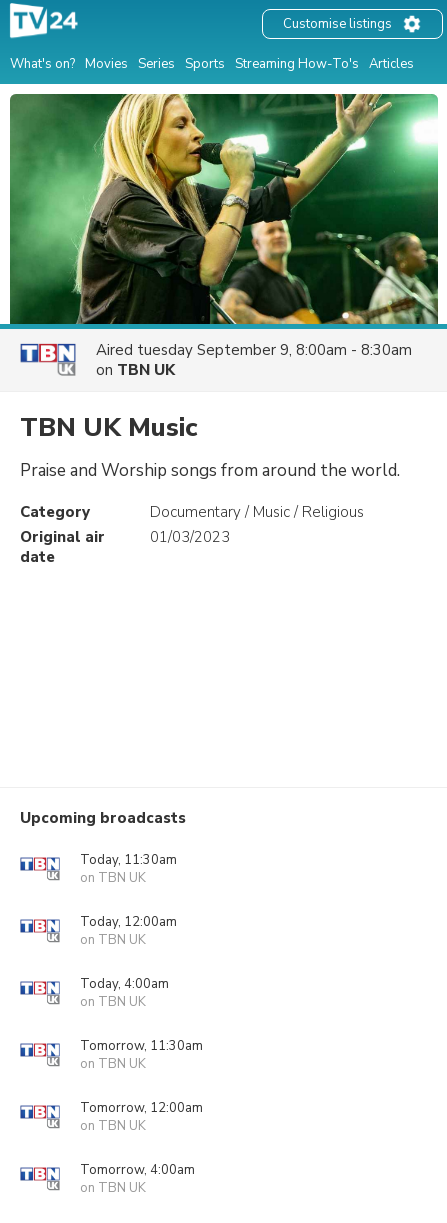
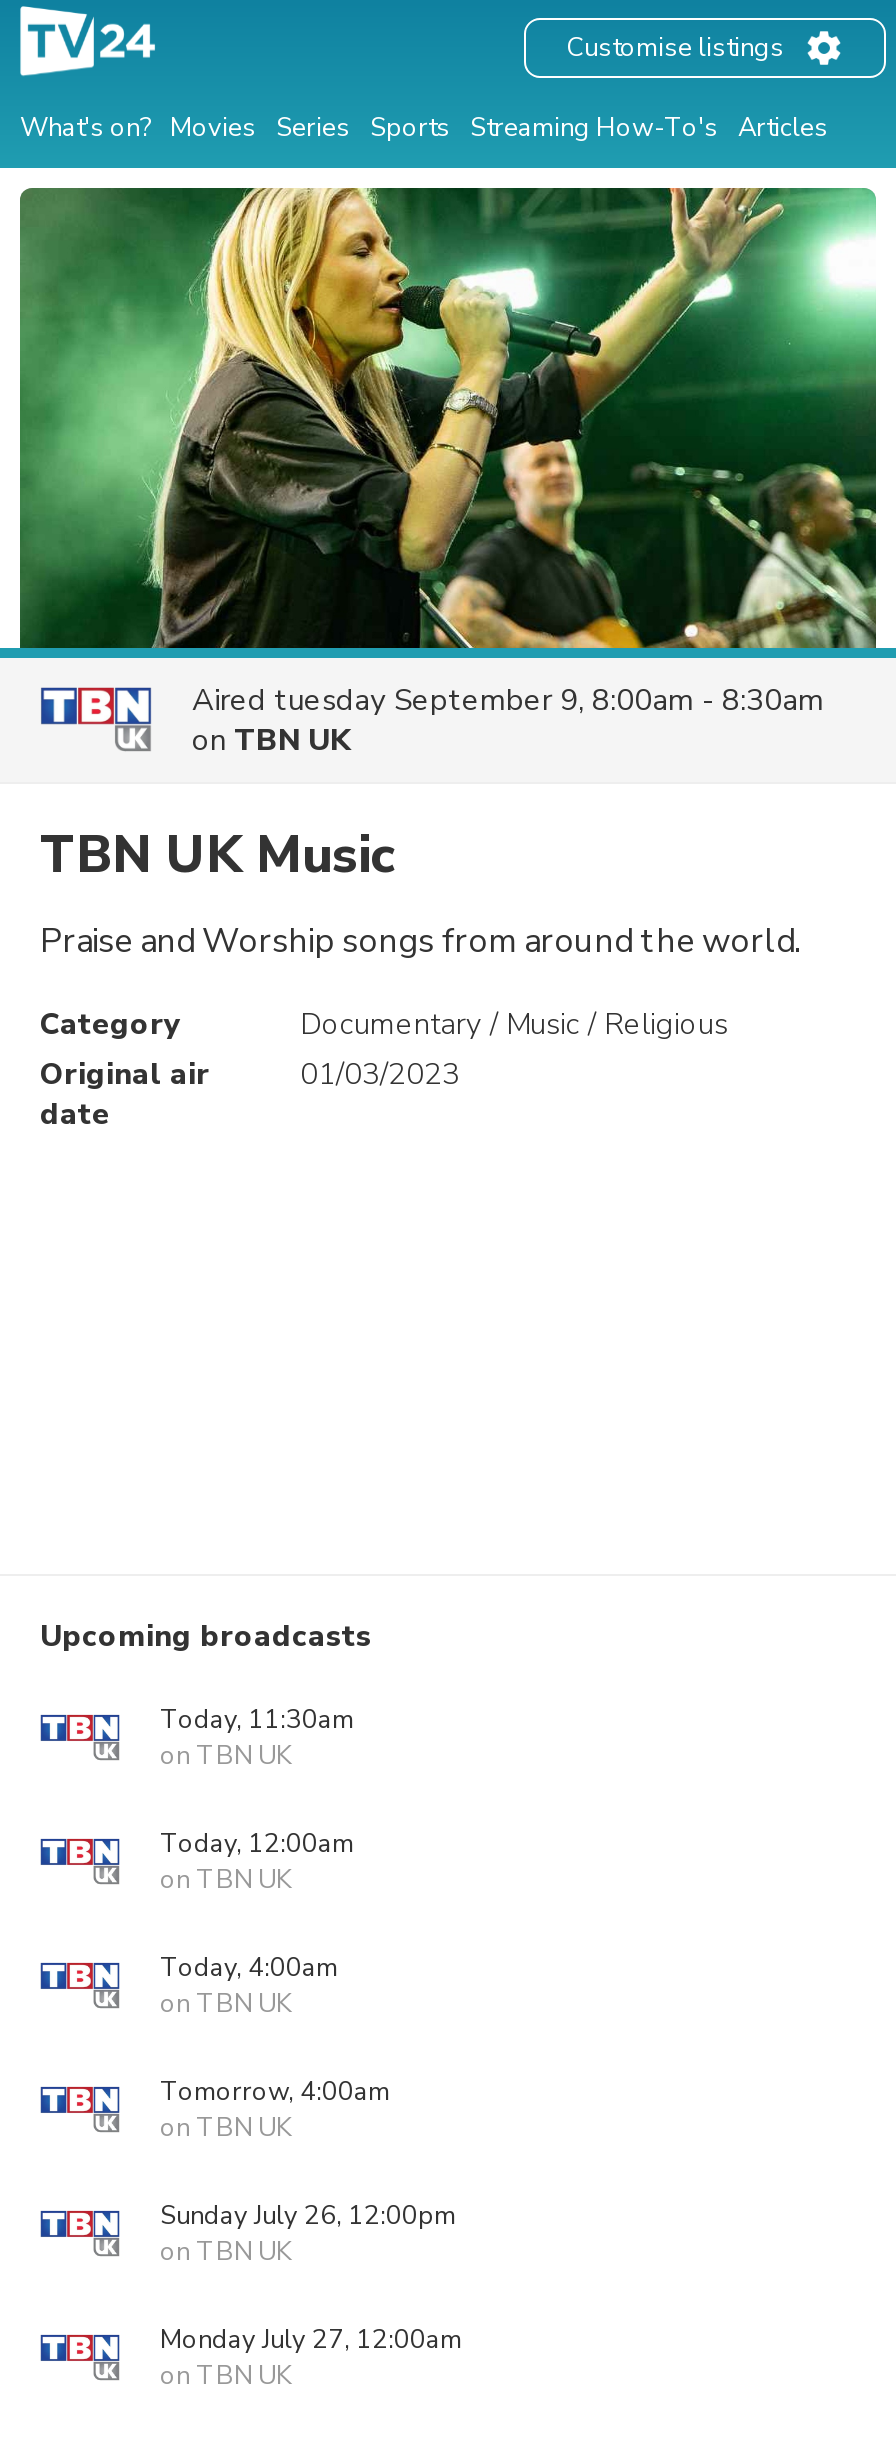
- Tomorrow, 11:30am
+ Tomorrow, 4:00am

- Tomorrow, 12:00am
+ Sunday July 26, 12:00pm

- Tomorrow, 4:00am
+ Monday July 27, 12:00am
